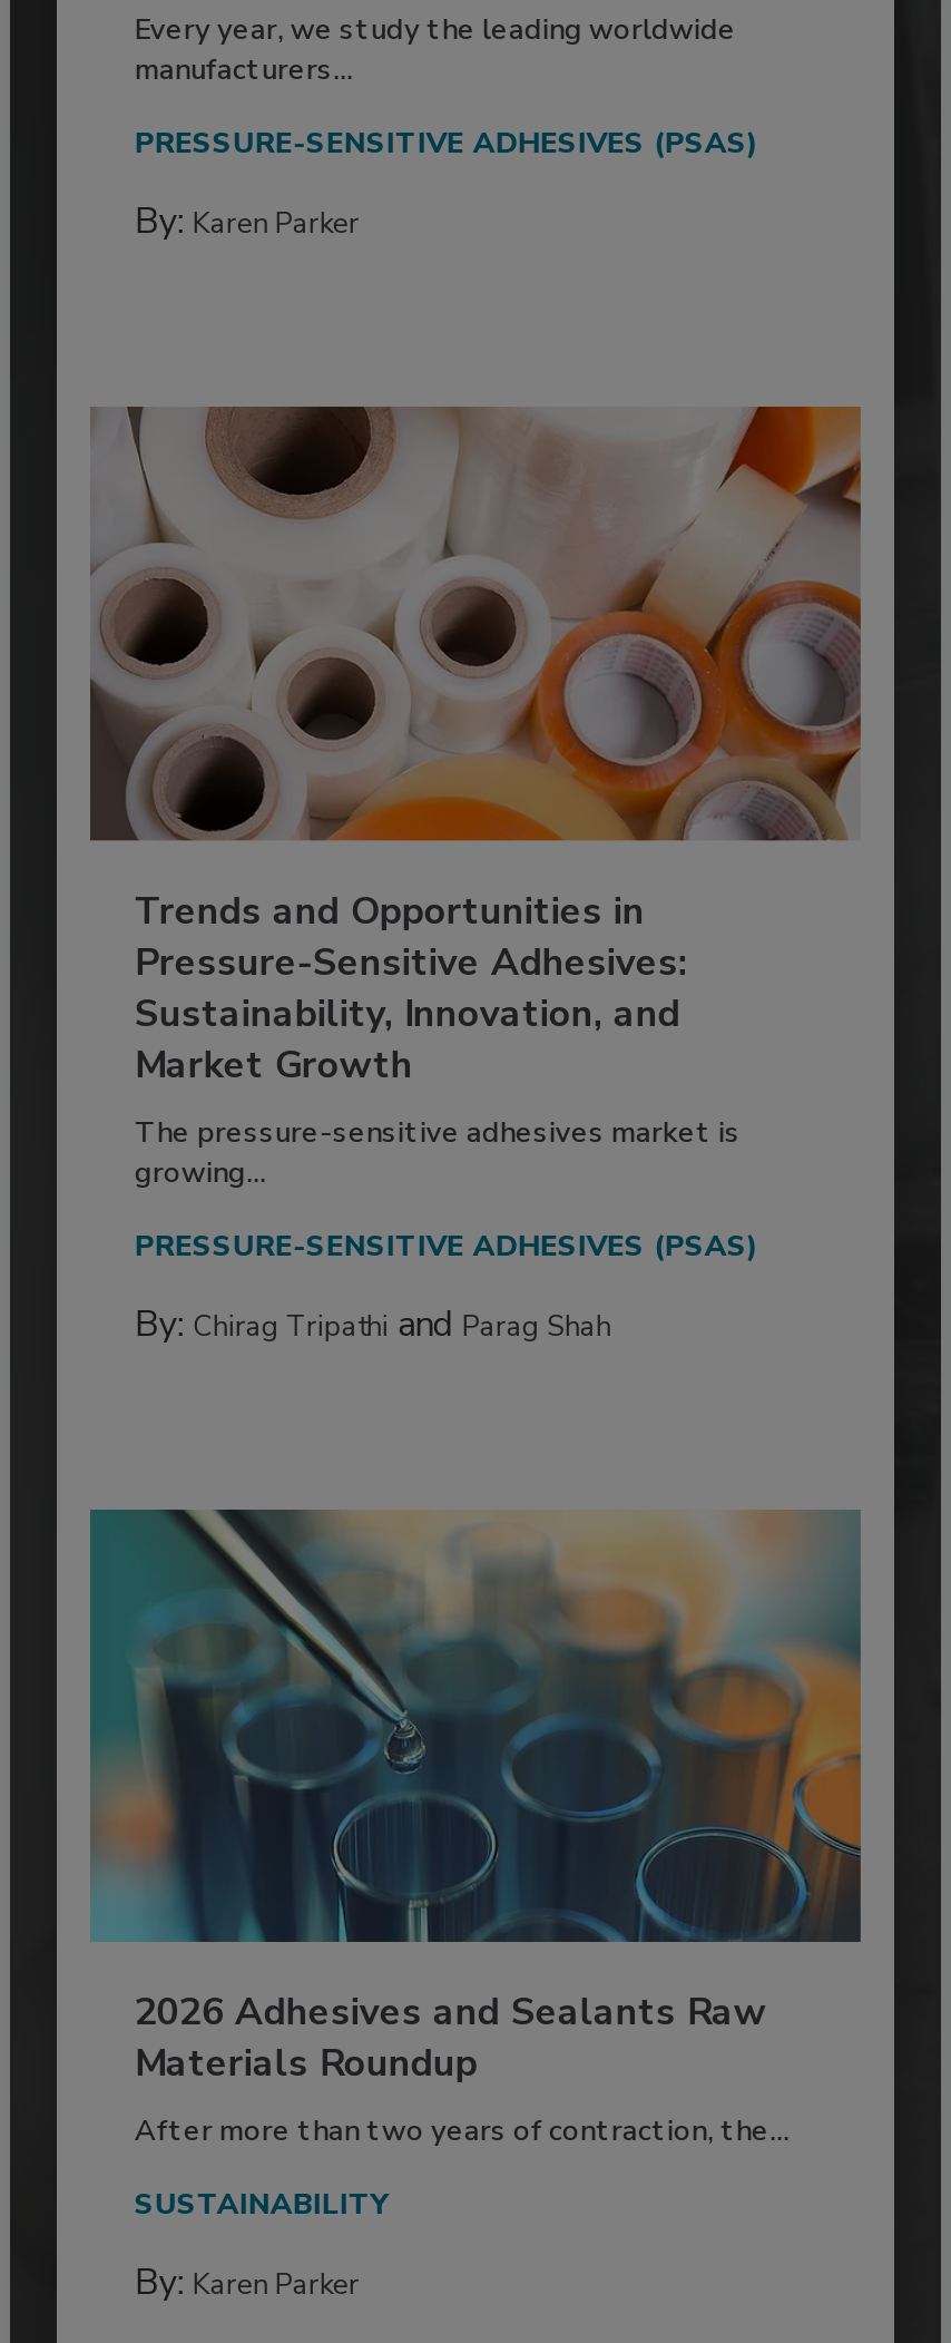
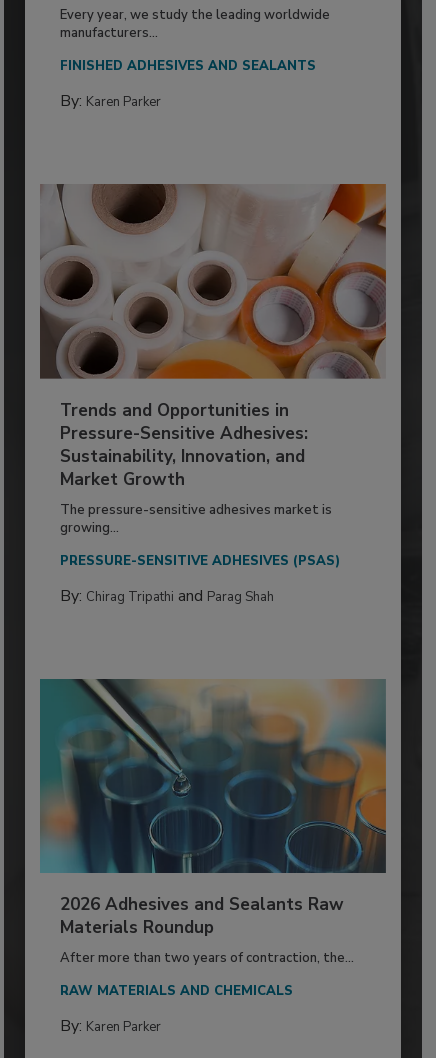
- PRESSURE-SENSITIVE ADHESIVES (PSAS)
+ FINISHED ADHESIVES AND SEALANTS

- SUSTAINABILITY
+ RAW MATERIALS AND CHEMICALS
